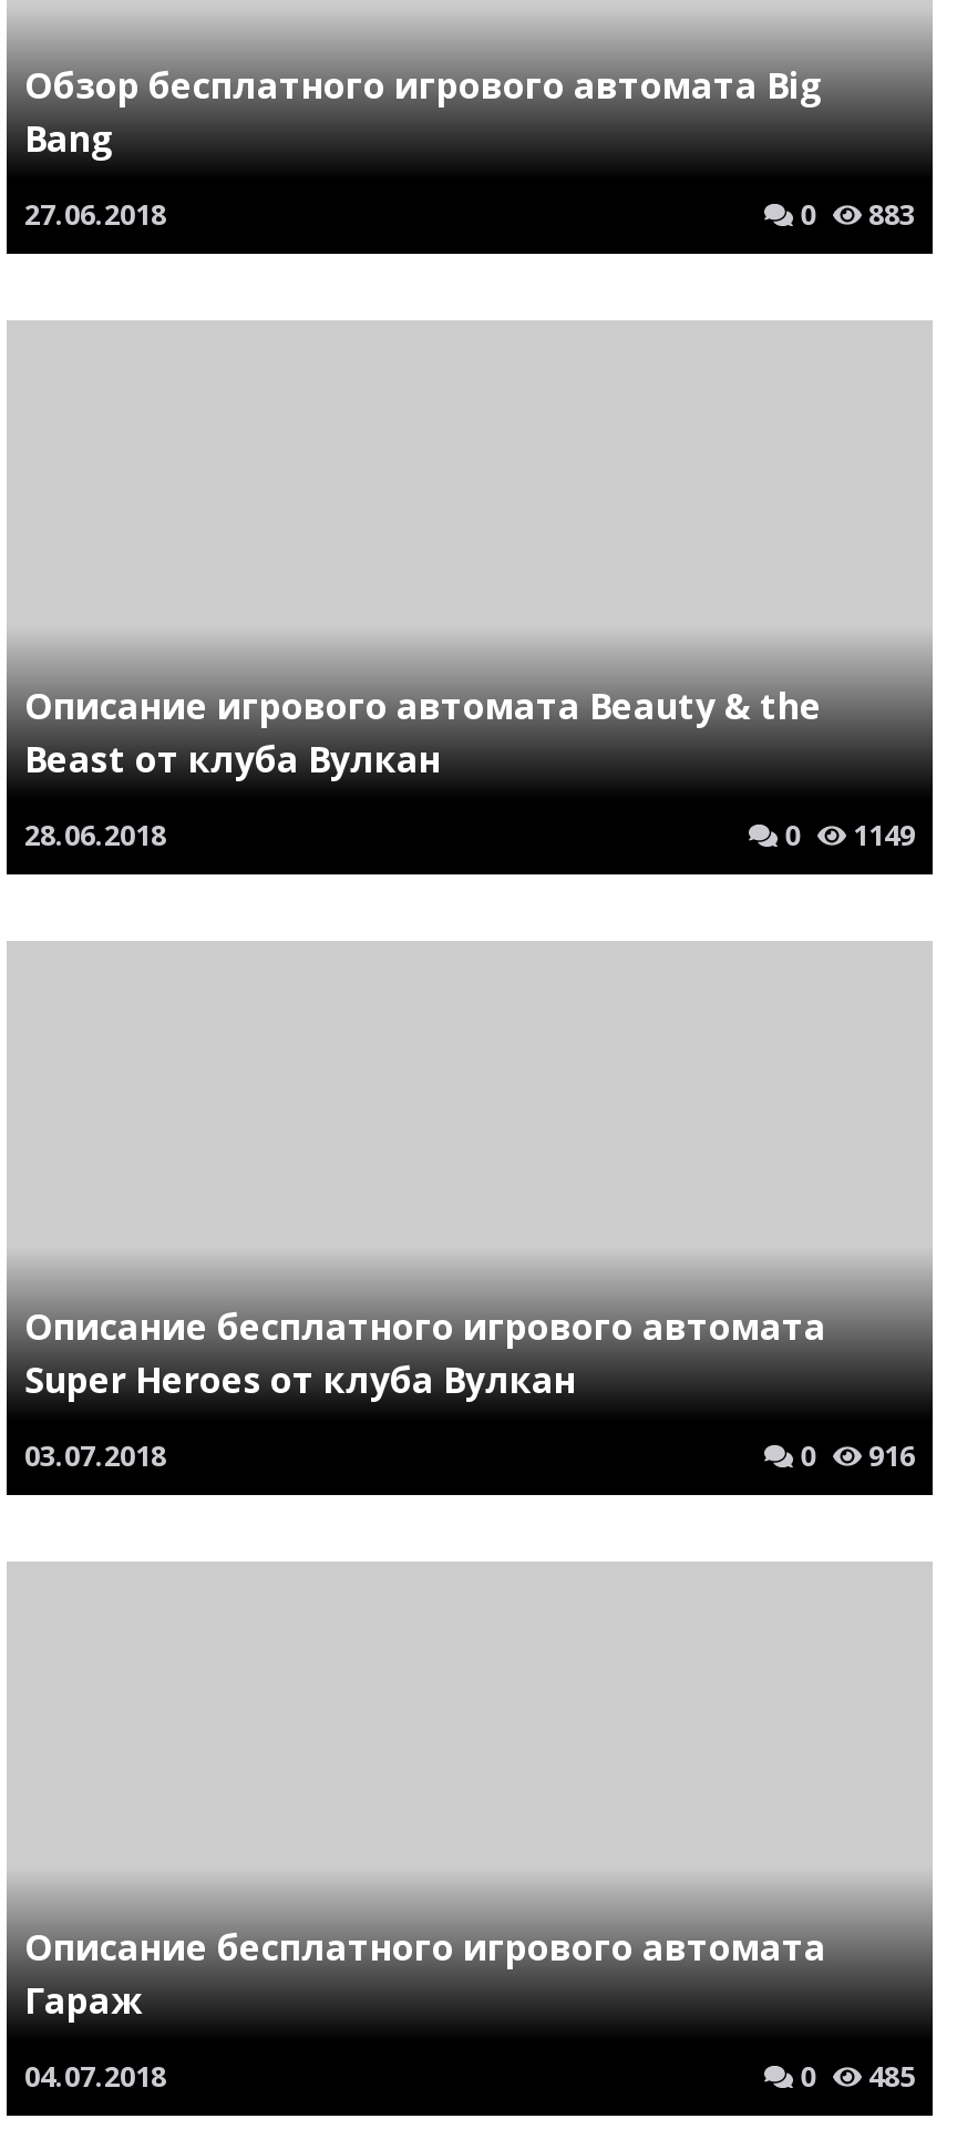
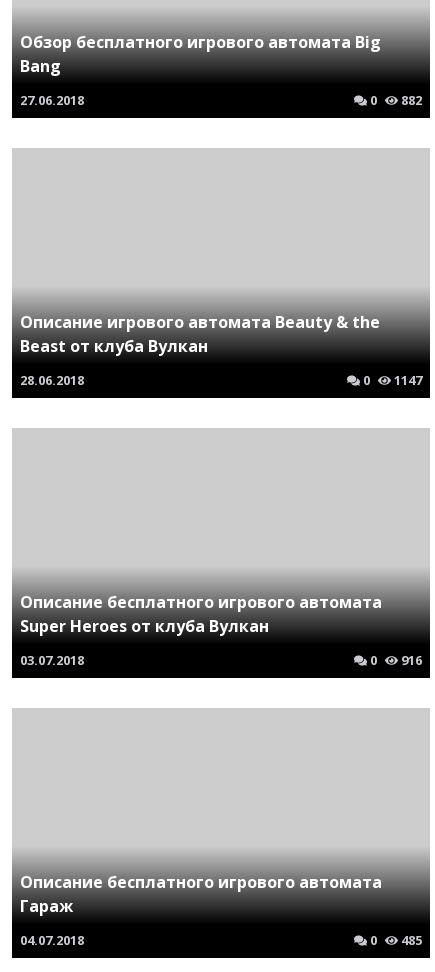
- 0 883
+ 0 882

- 0 1149
+ 0 1147
